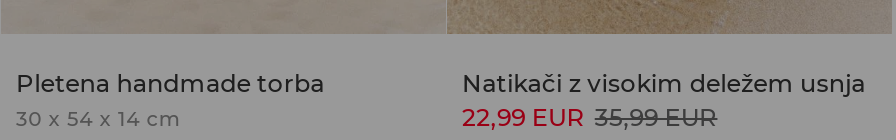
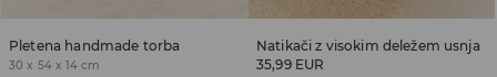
- 22,99 EUR 35,99 EUR
+ 35,99 EUR
